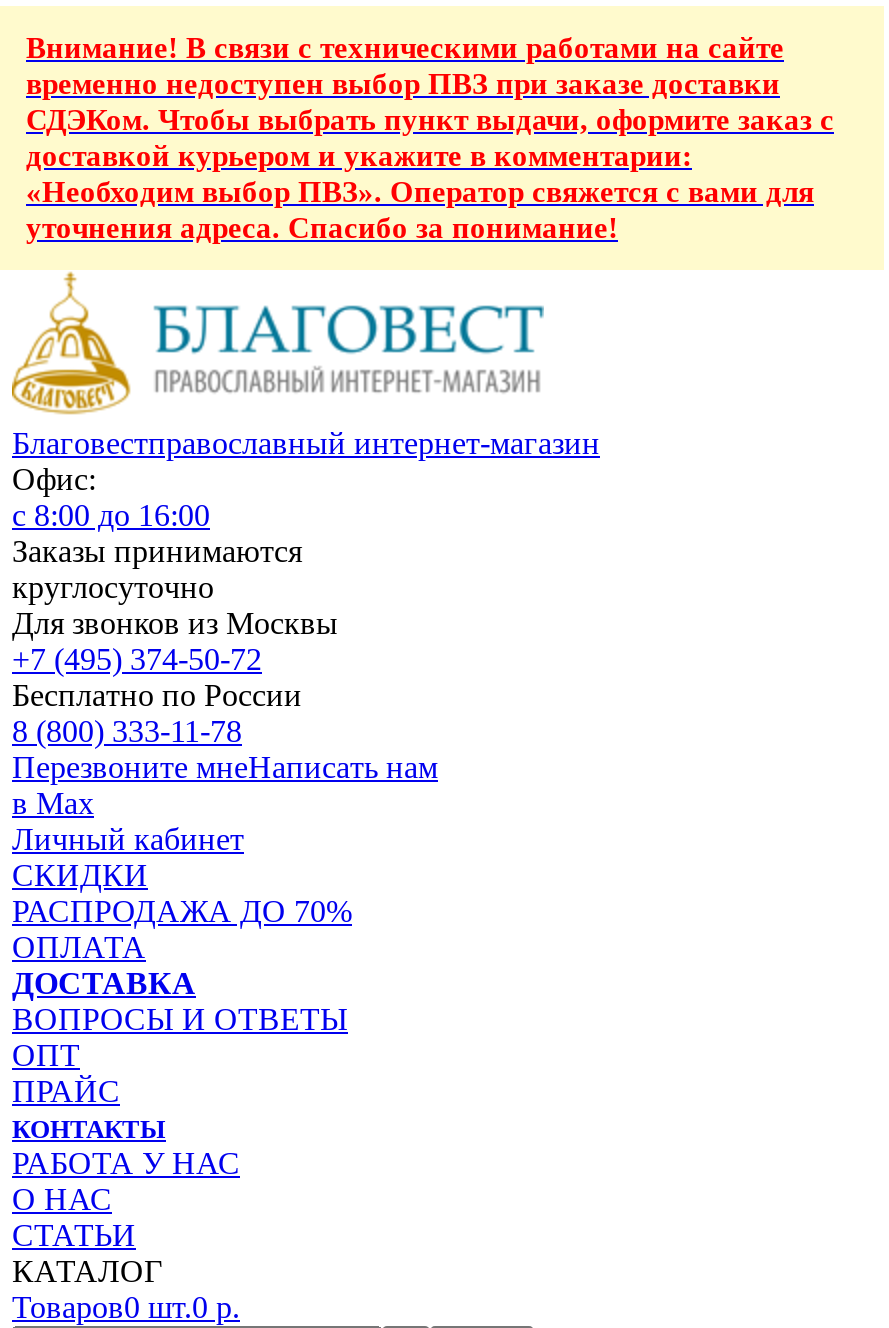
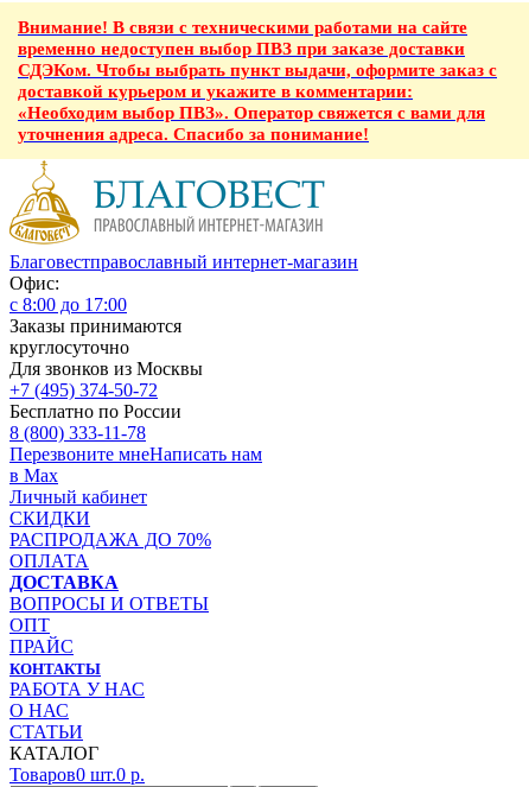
- с 8:00 до 16:00
+ с 8:00 до 17:00
